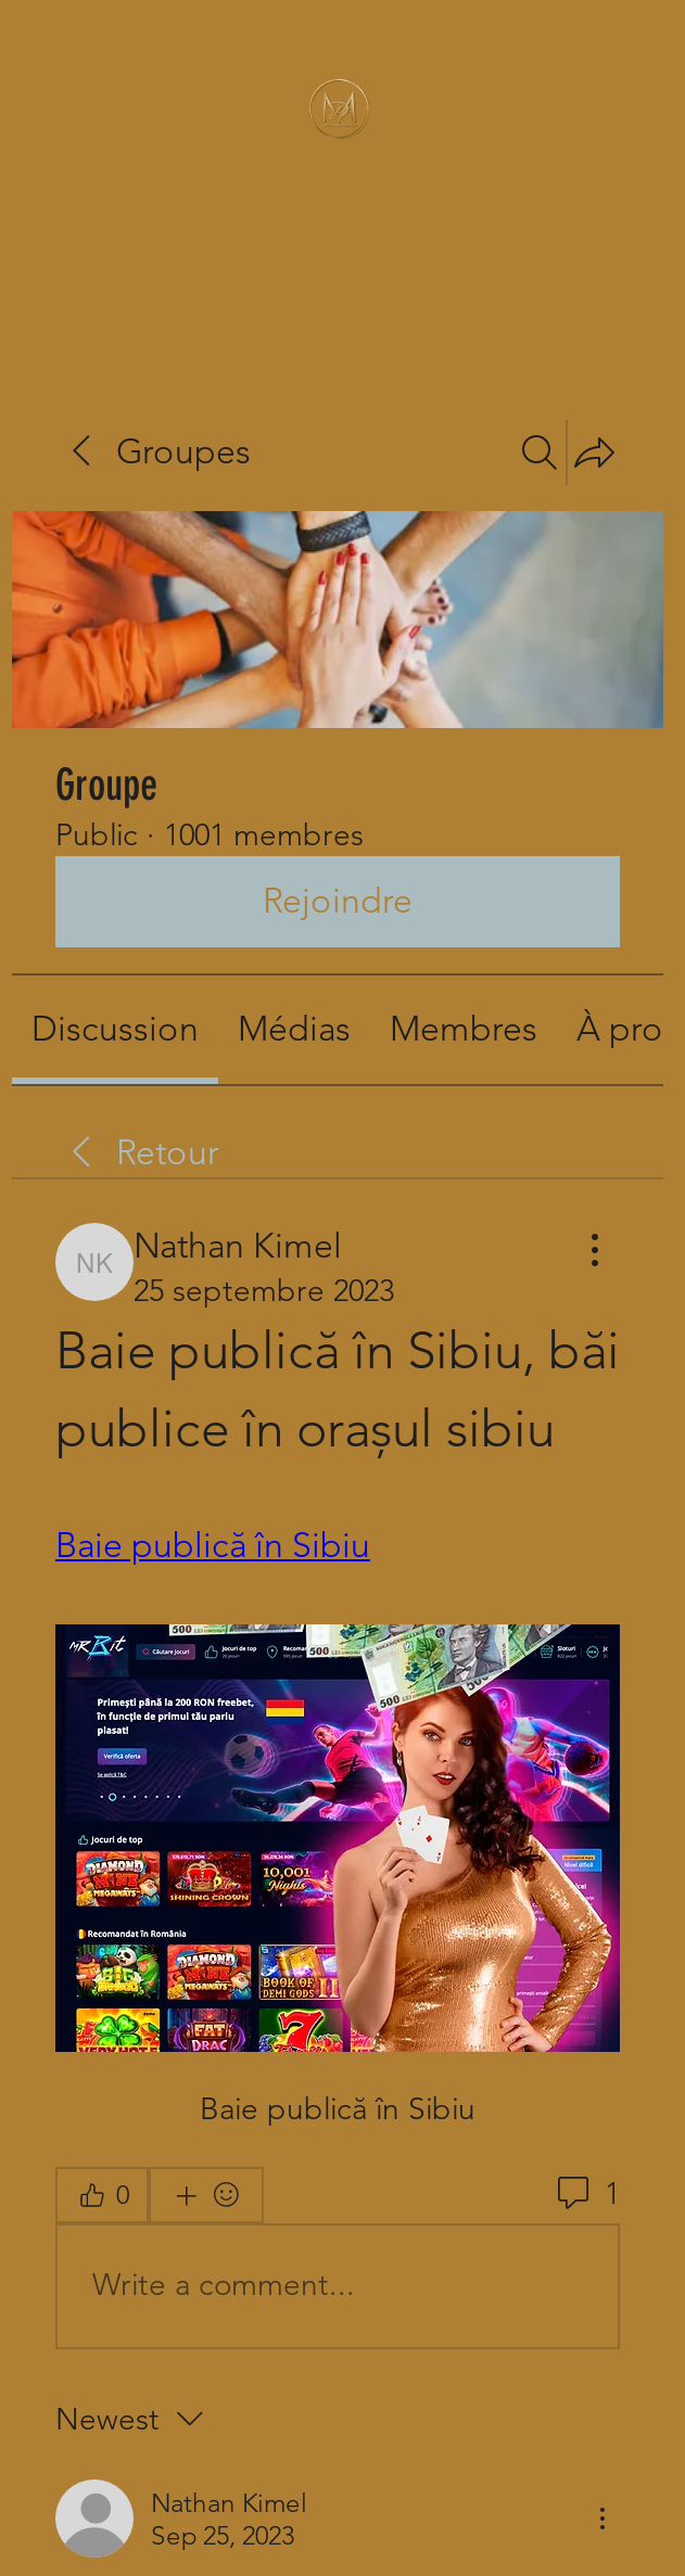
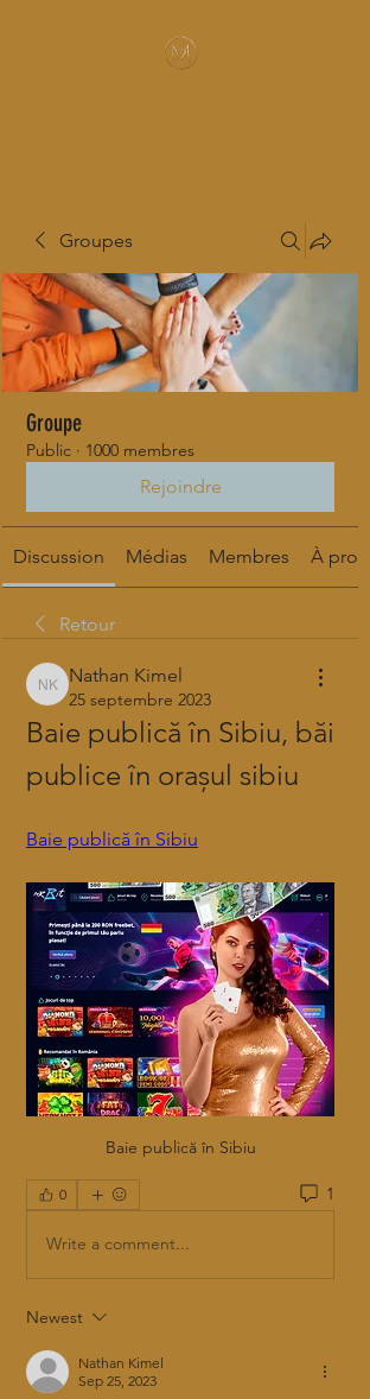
- Public · 1001 membres
+ Public · 1000 membres
